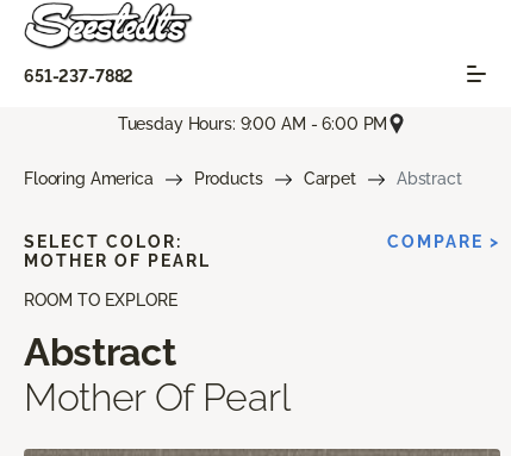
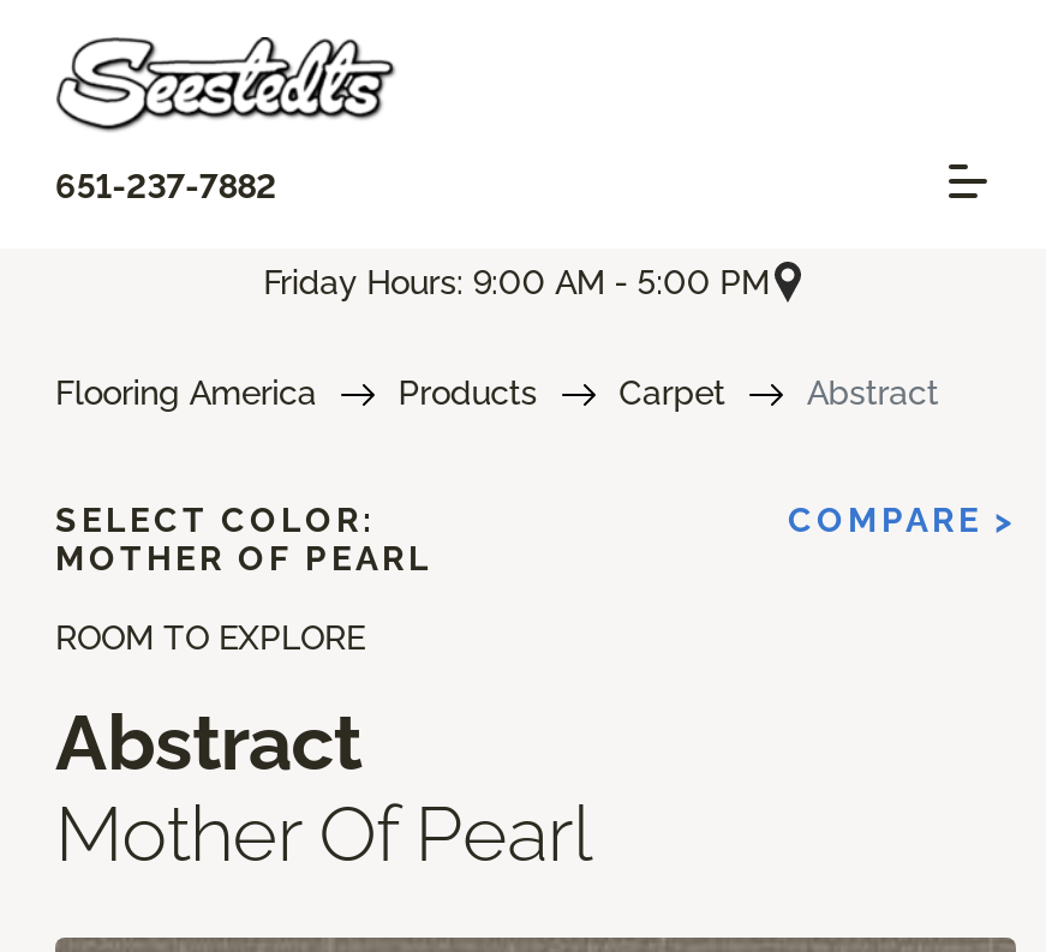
- Tuesday Hours: 9:00 AM - 6:00 PM
+ Friday Hours: 9:00 AM - 5:00 PM
